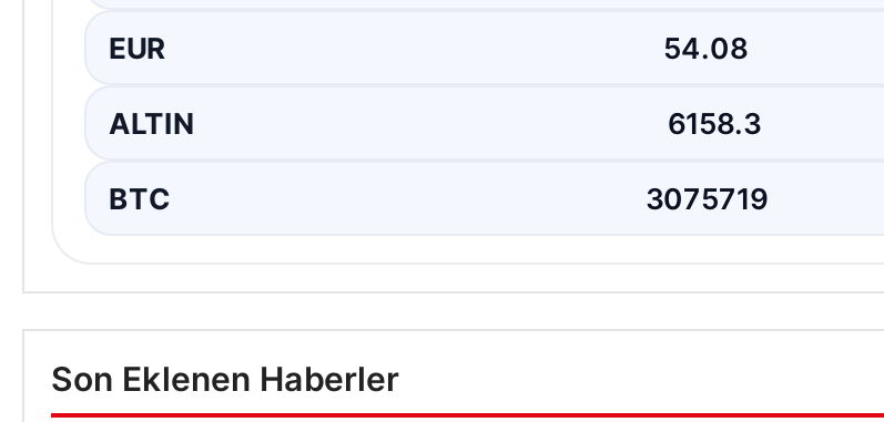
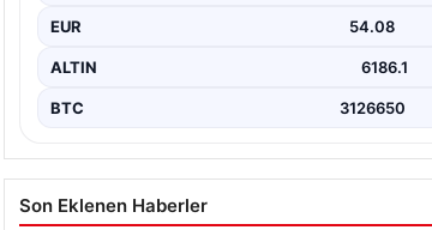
- 6158.3
+ 6186.1

- 3075719
+ 3126650
